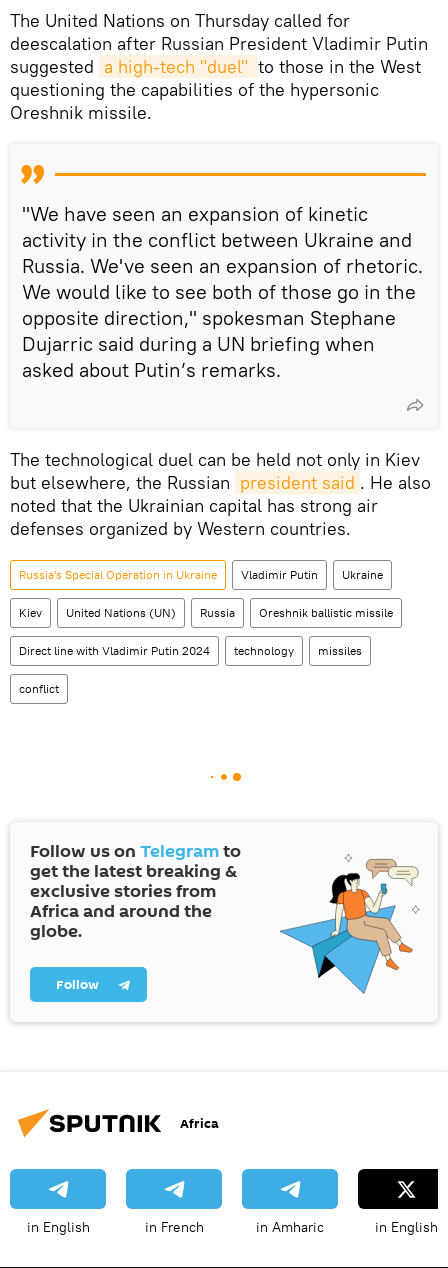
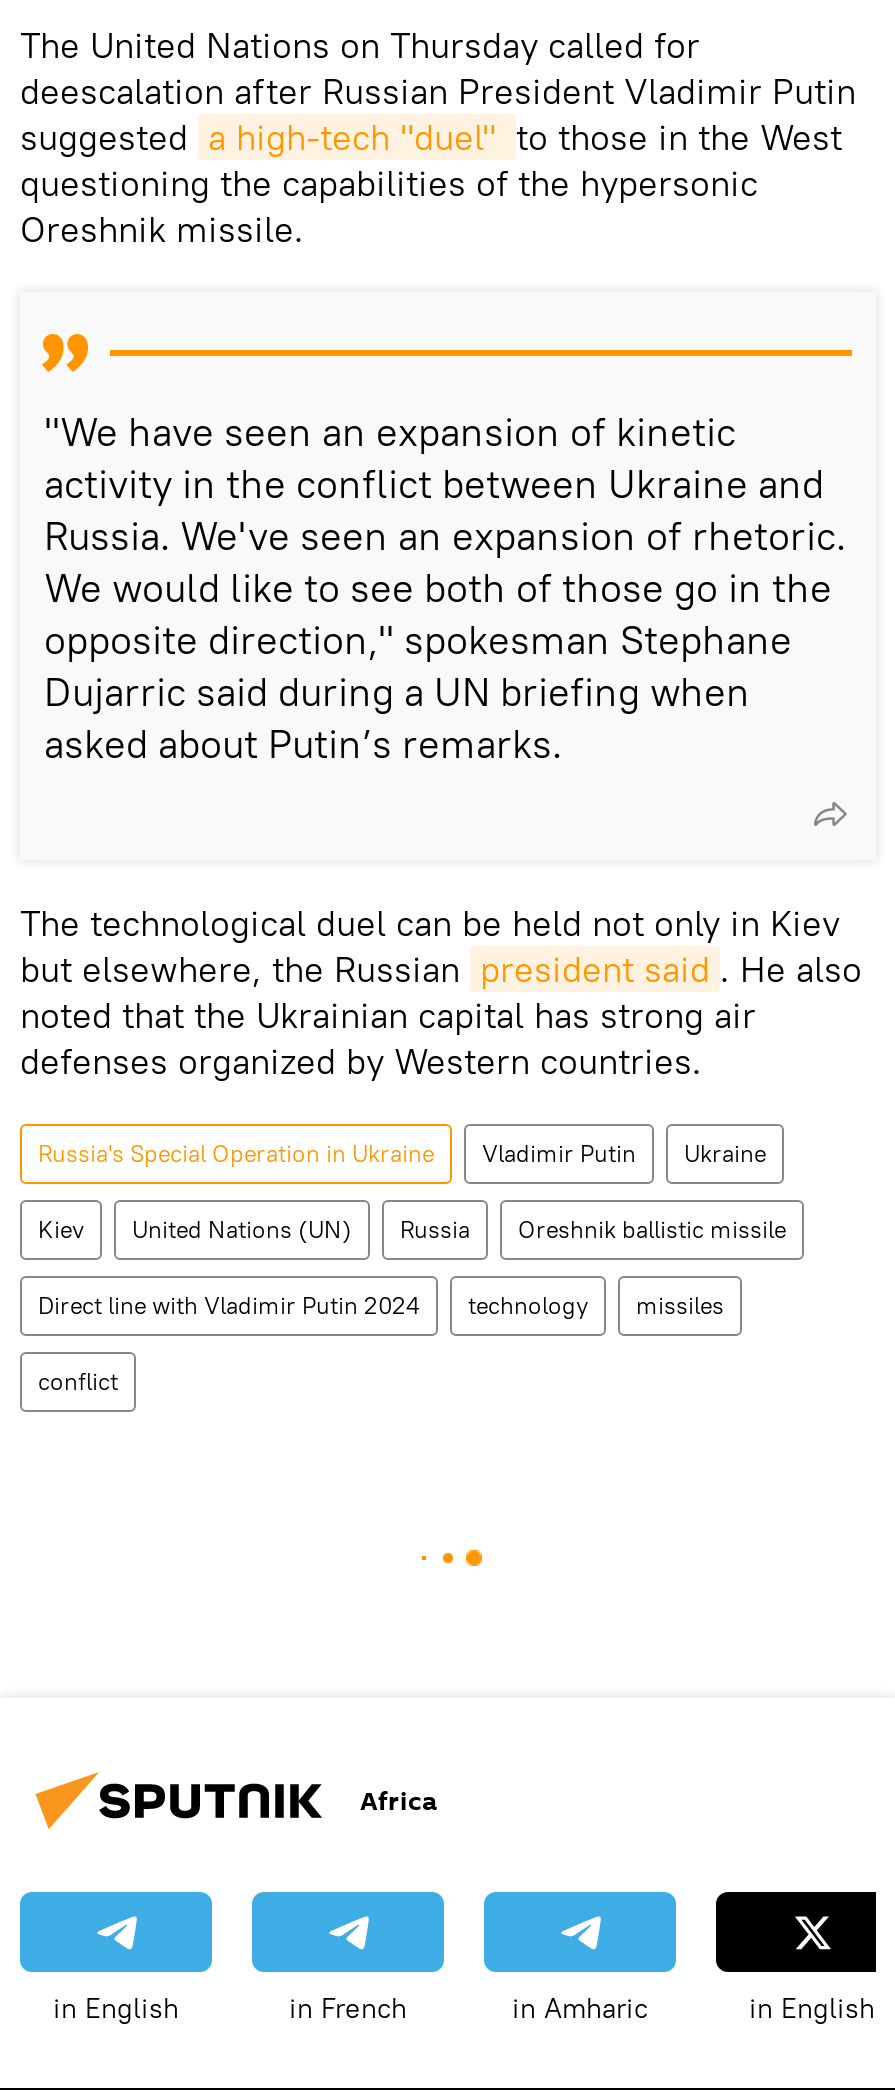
- [image]
- Follow us on Telegram to
- get the latest breaking &
- exclusive stories from
- Africa and around the
- globe.
- Follow
